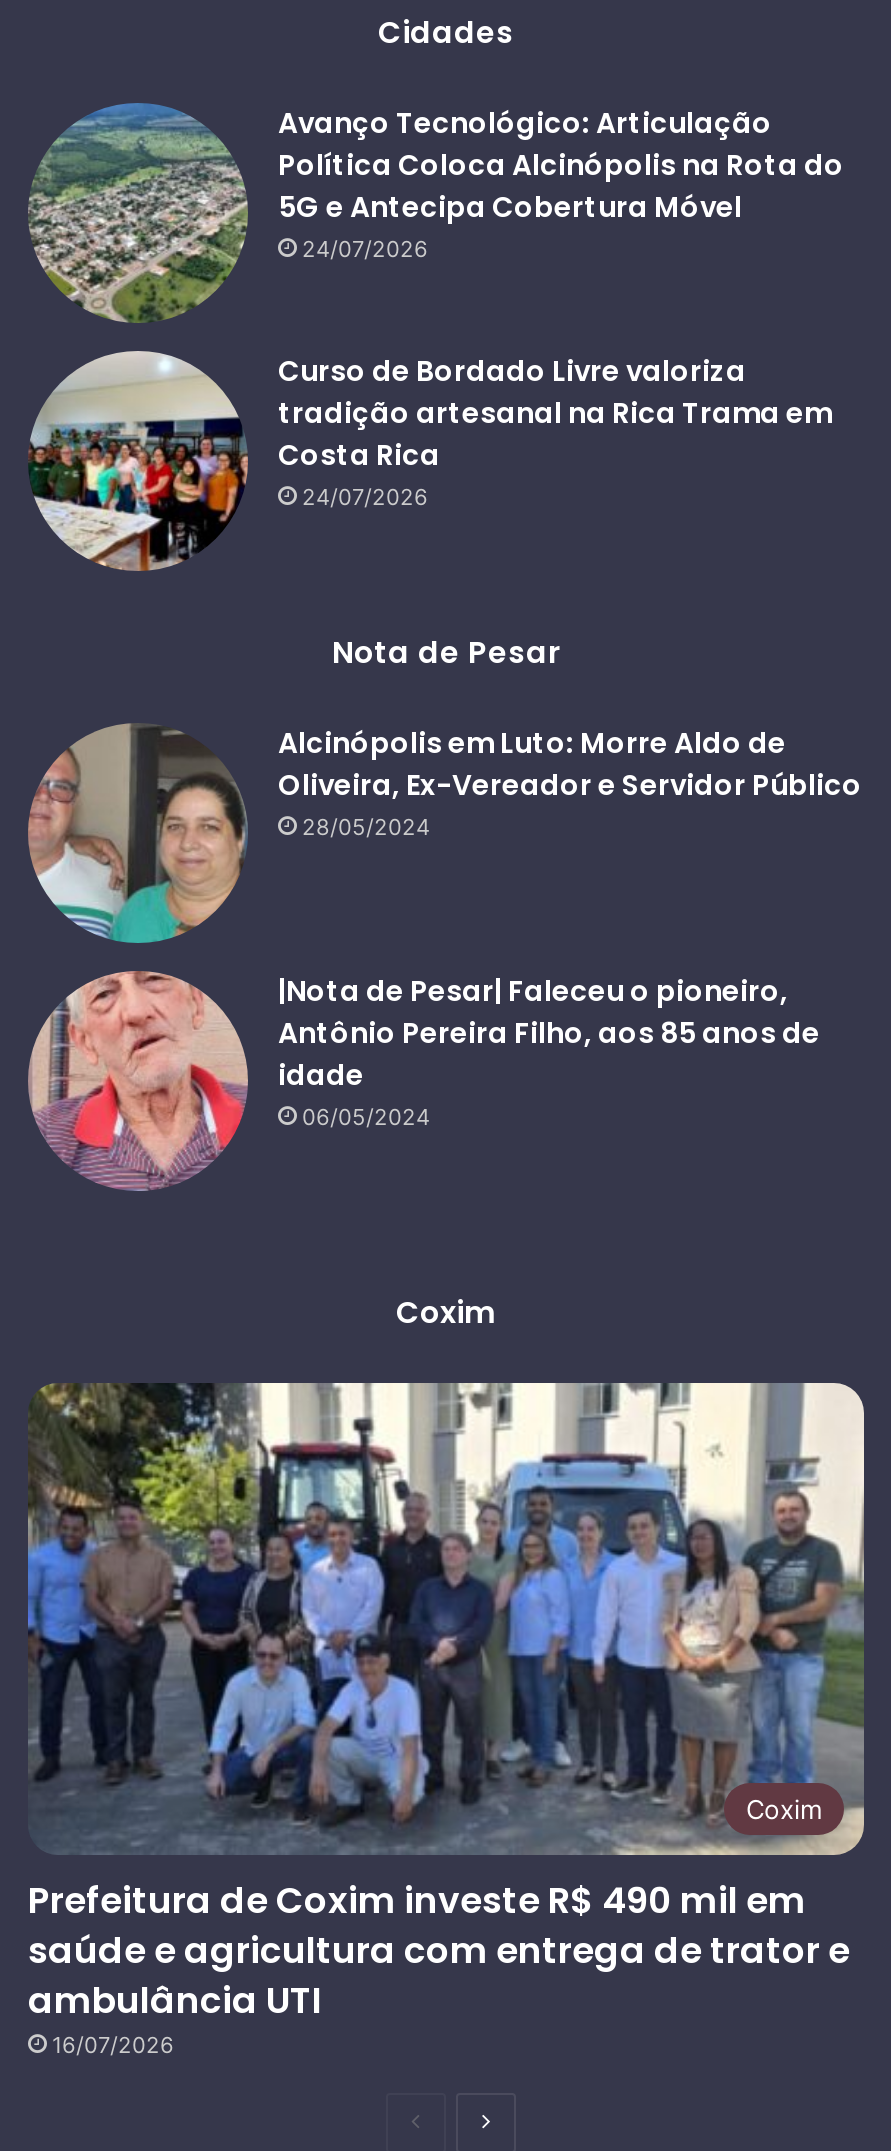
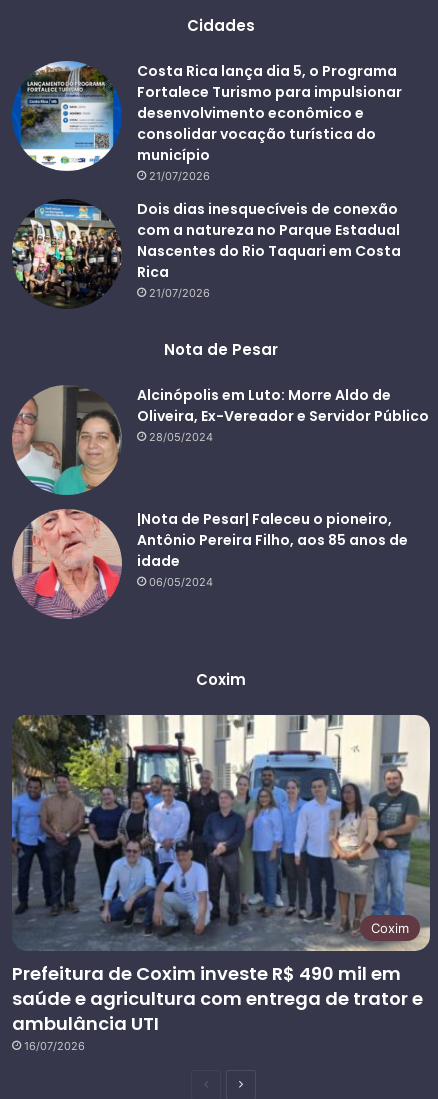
- [image]
- Avanço Tecnológico: Articulação
- Política Coloca Alcinópolis na Rota do
- 5G e Antecipa Cobertura Móvel
- 24/07/2026
+ [image]
+ Costa Rica lança dia 5, o Programa
+ Fortalece Turismo para impulsionar
+ desenvolvimento econômico e
+ consolidar vocação turística do
+ município
+ 21/07/2026

- [image]
- Curso de Bordado Livre valoriza
- tradição artesanal na Rica Trama em
- Costa Rica
- 24/07/2026
+ [image]
+ Dois dias inesquecíveis de conexão
+ com a natureza no Parque Estadual
+ Nascentes do Rio Taquari em Costa
+ Rica
+ 21/07/2026
